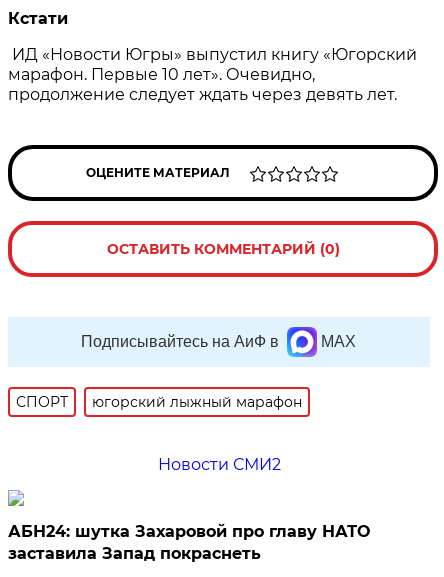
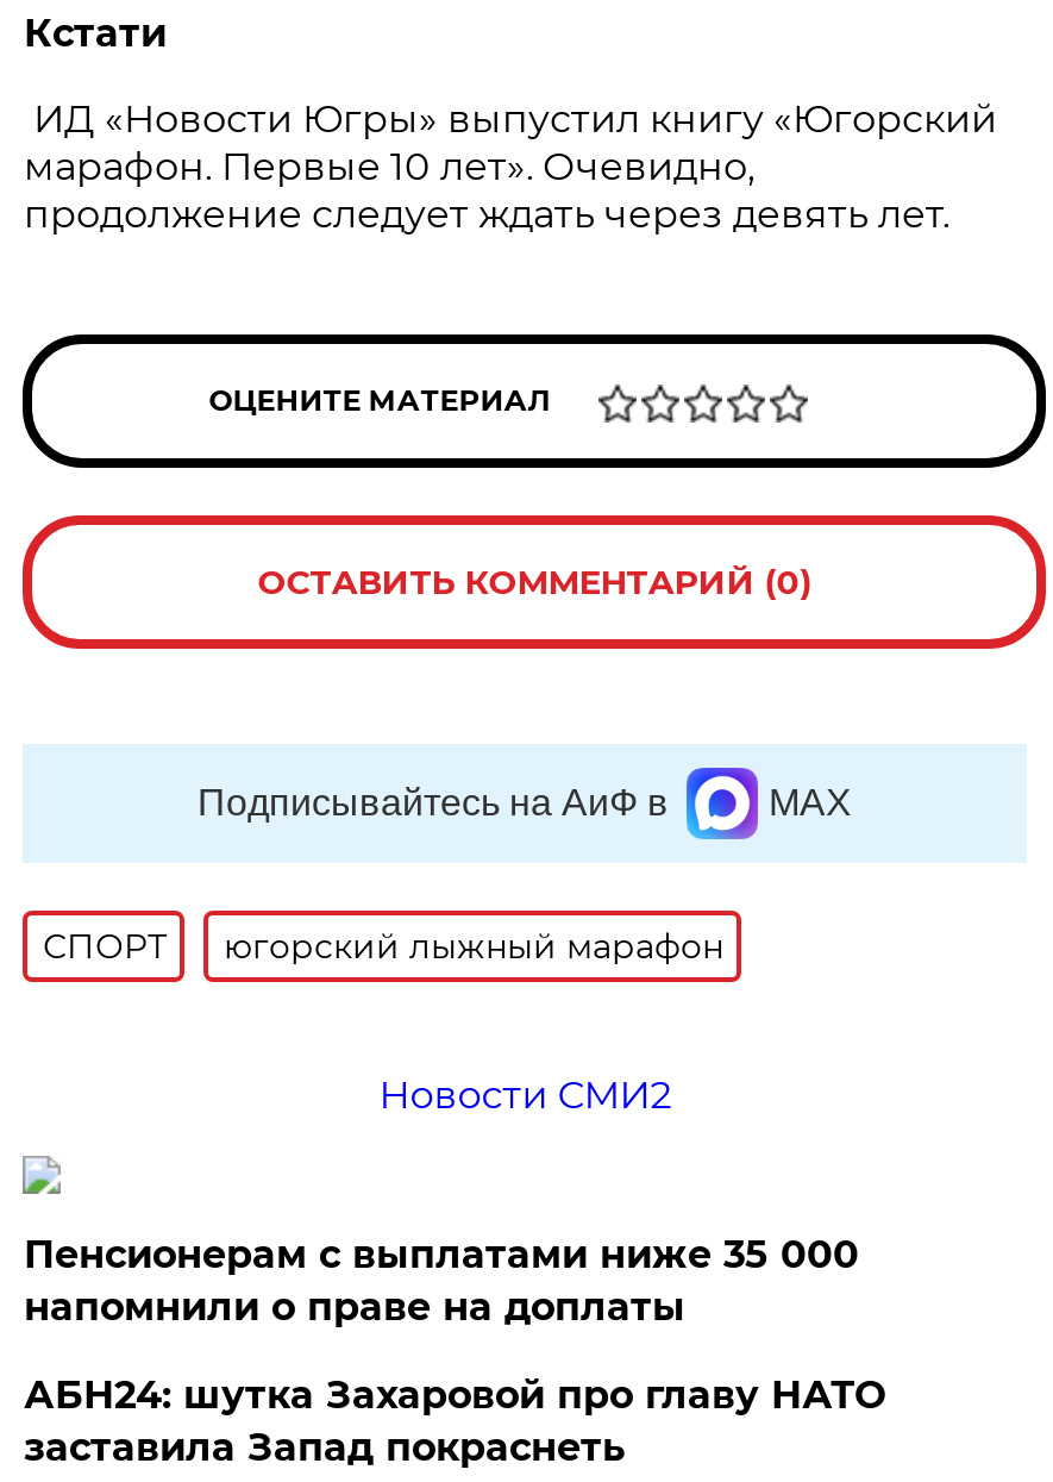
+ Пенсионерам с выплатами ниже 35 000
+ напомнили о праве на доплаты
